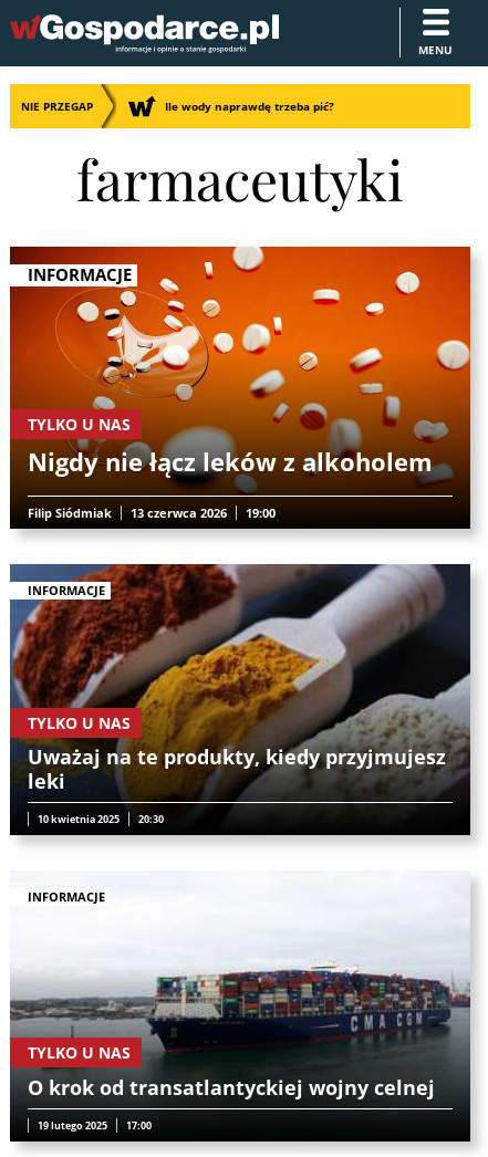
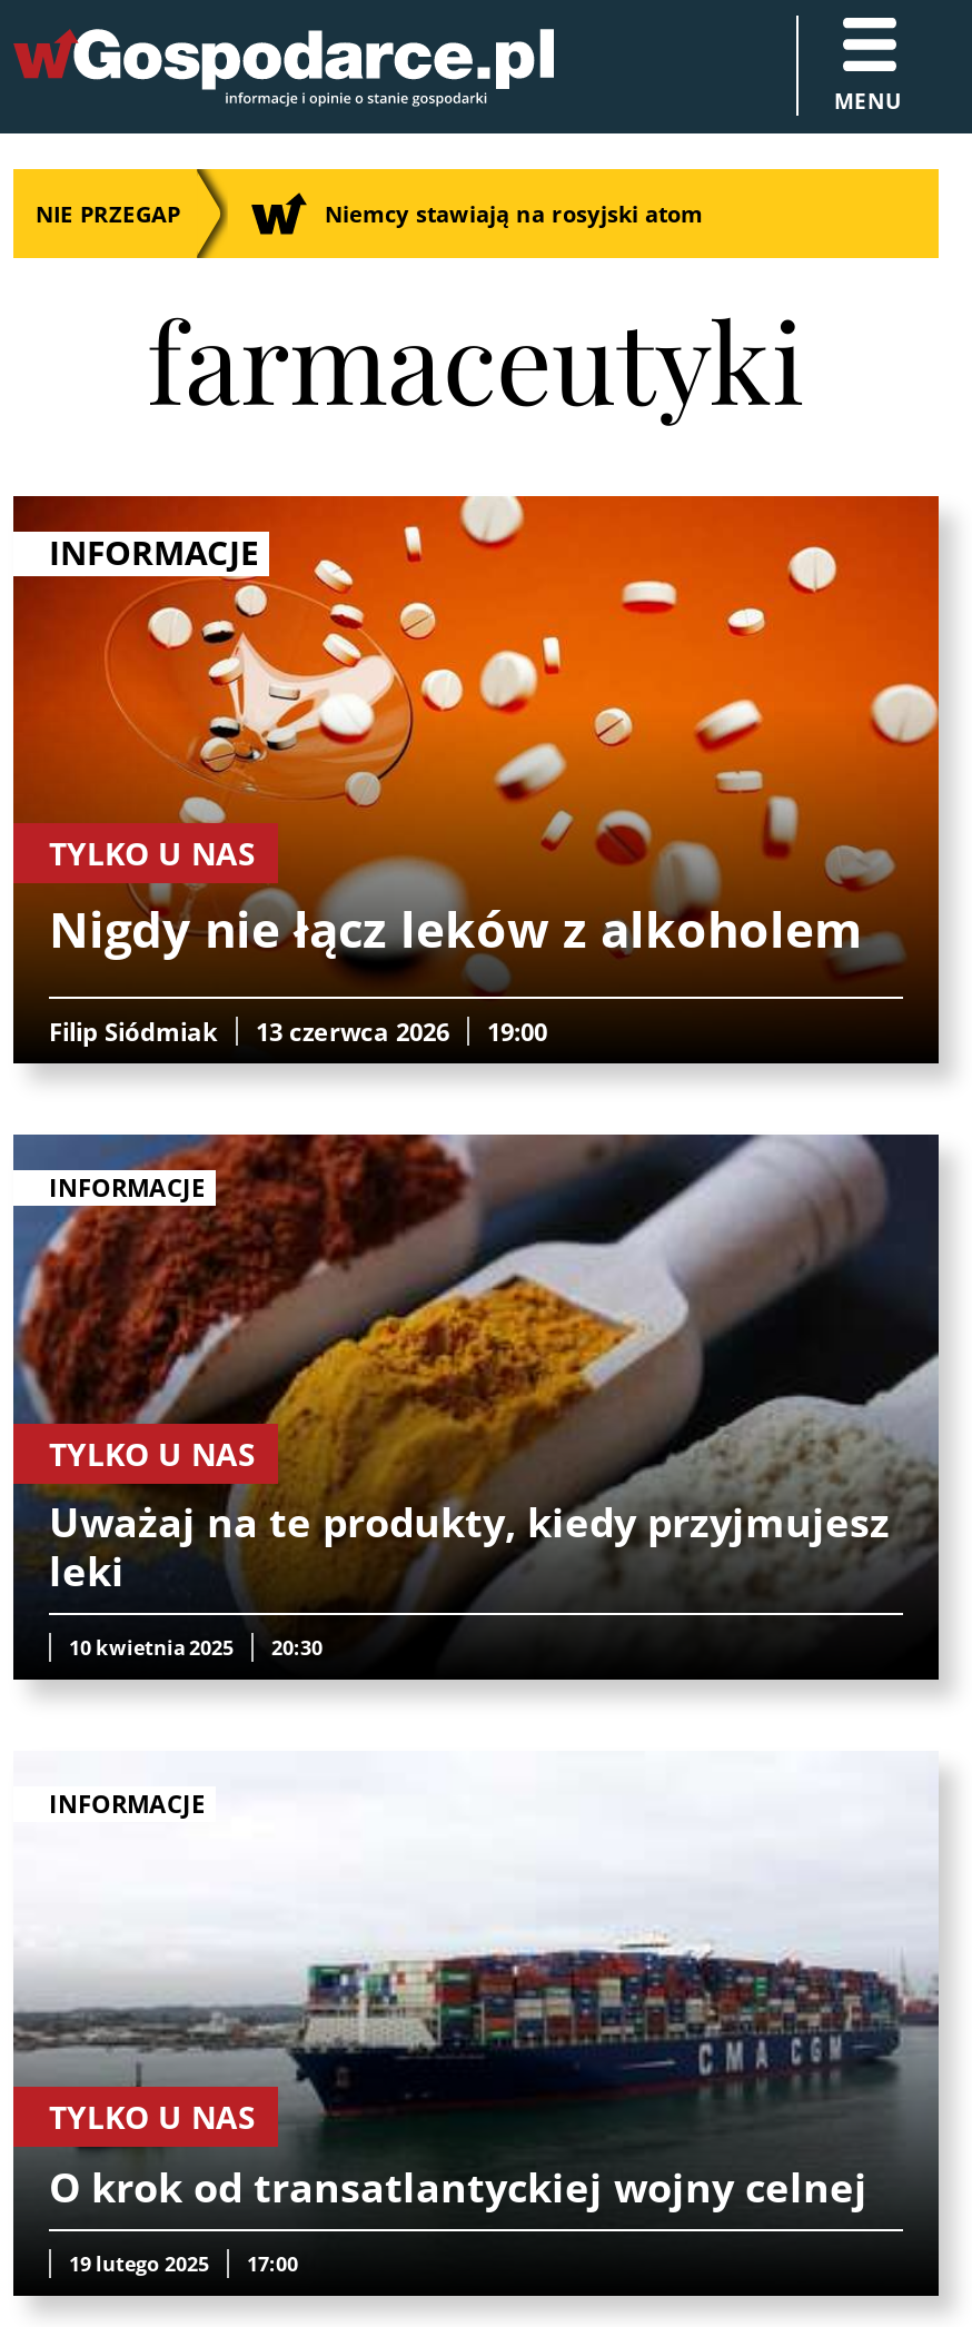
- Ile wody naprawdę trzeba pić?
+ Niemcy stawiają na rosyjski atom
